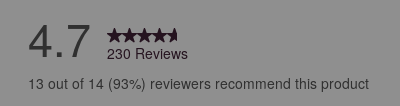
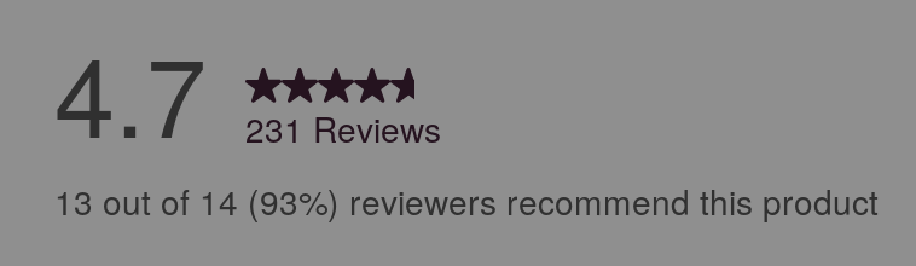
- 4.7 230 Reviews
+ 4.7 231 Reviews
